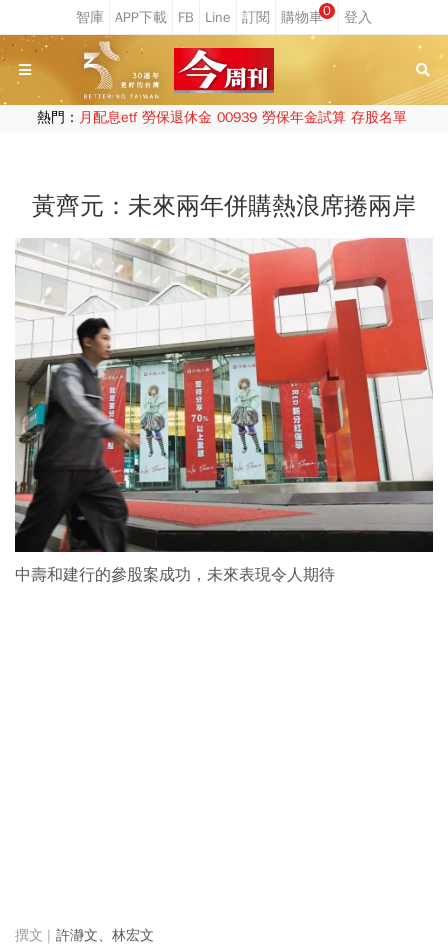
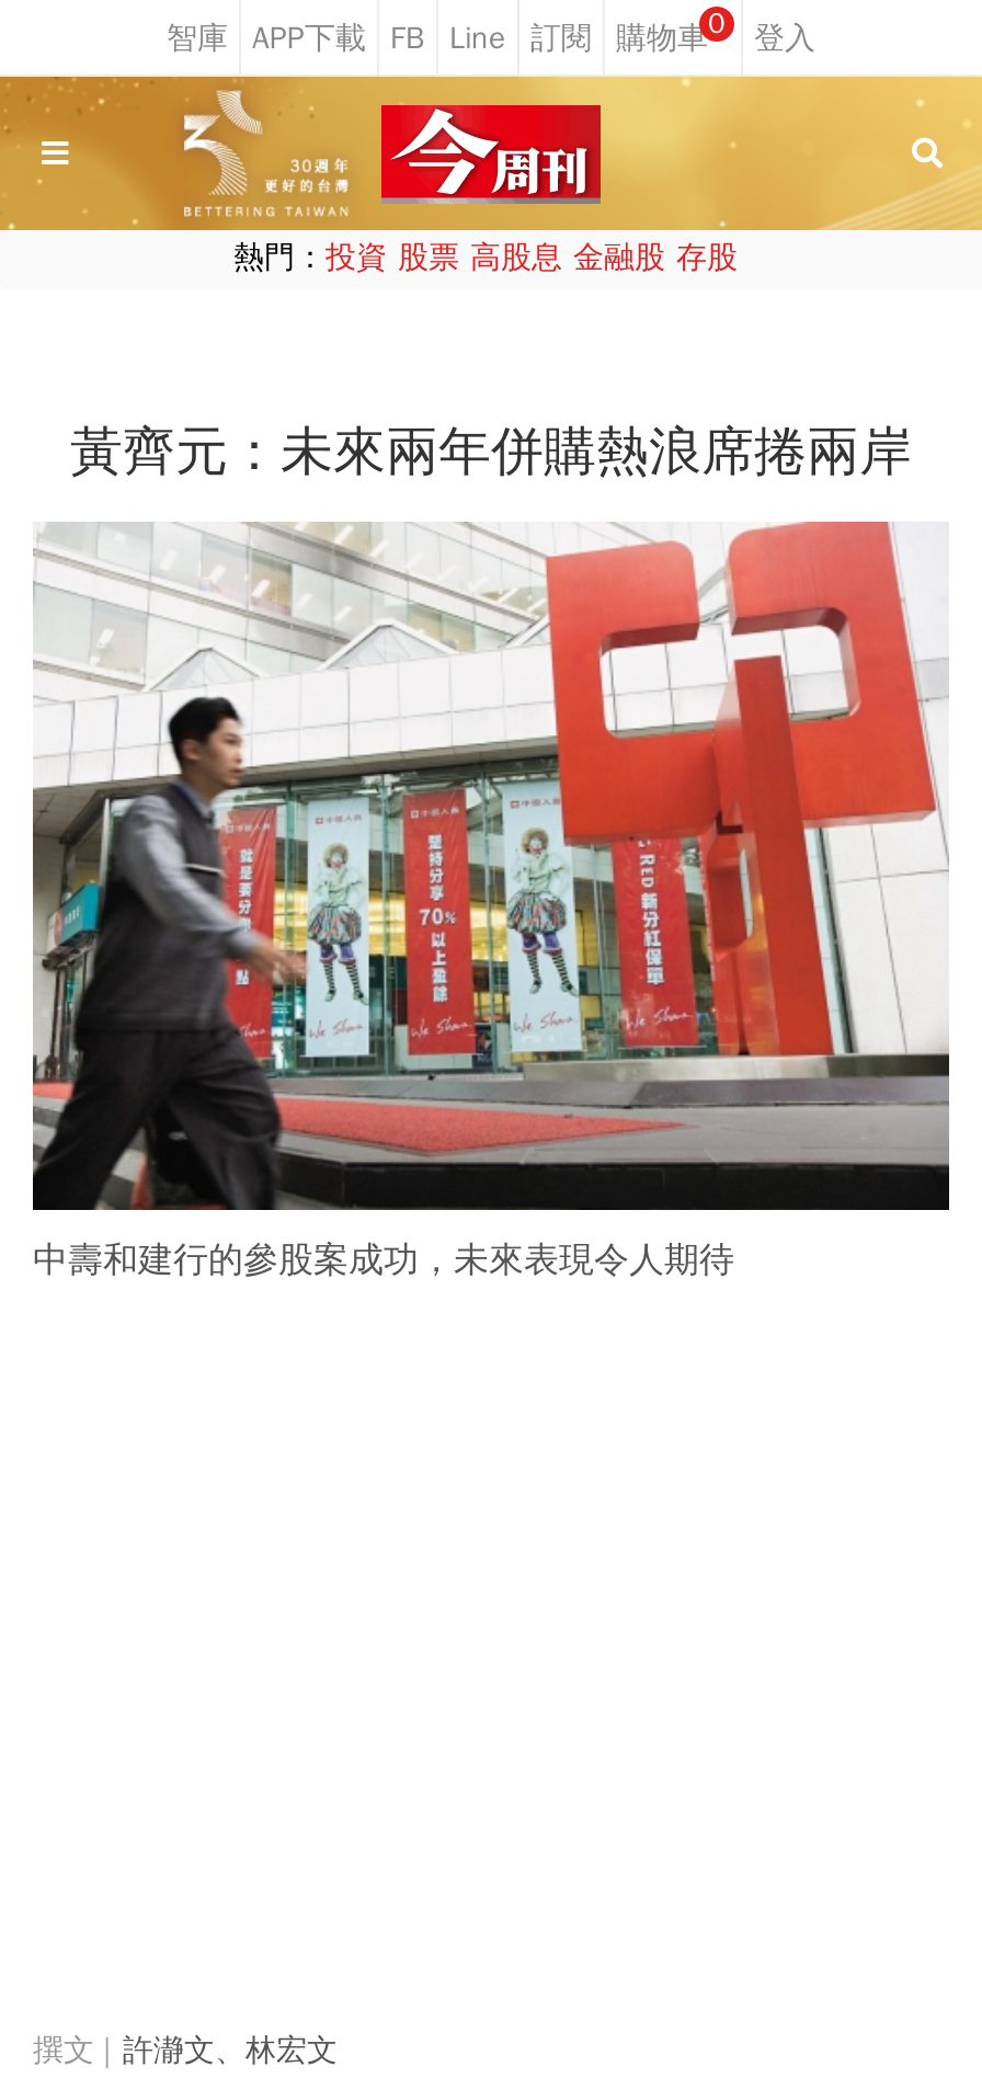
- 熱門：月配息etf 勞保退休金 00939 勞保年金試算 存股名單
+ 熱門：投資 股票 高股息 金融股 存股
